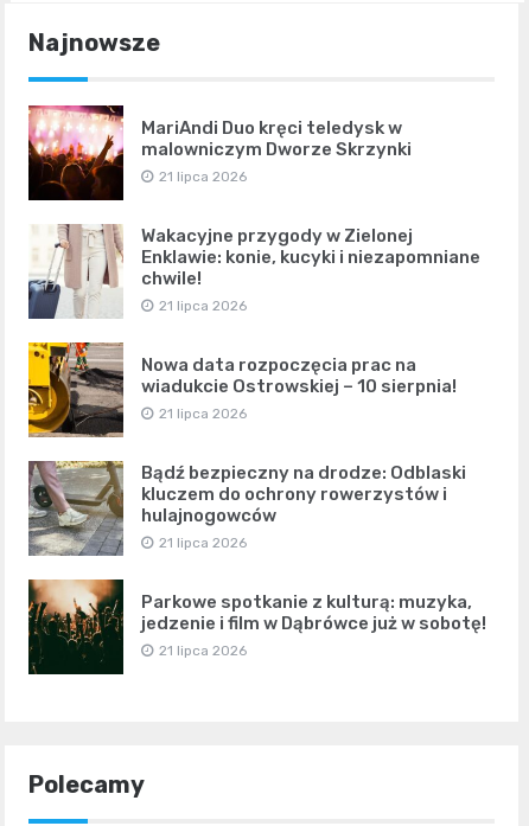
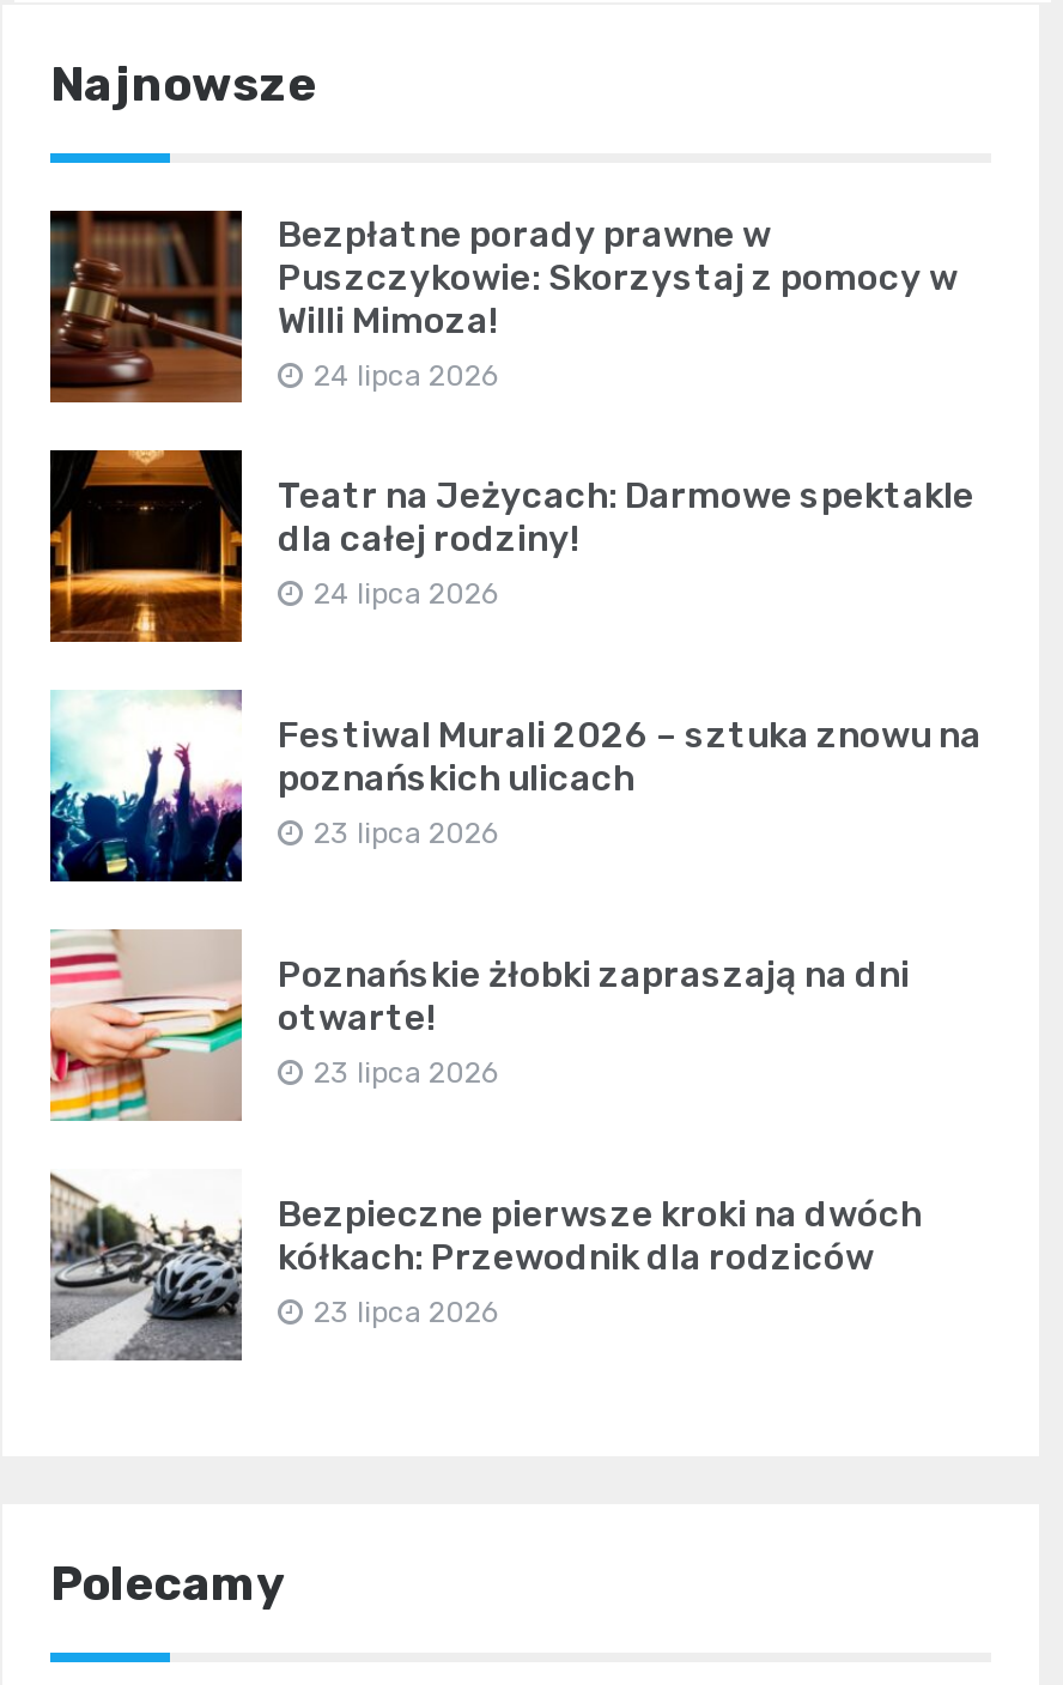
- [image]
- MariAndi Duo kręci teledysk w
- malowniczym Dworze Skrzynki
- 21 lipca 2026
+ [image]
+ Bezpłatne porady prawne w
+ Puszczykowie: Skorzystaj z pomocy w
+ Willi Mimoza!
+ 24 lipca 2026

- [image]
- Wakacyjne przygody w Zielonej
- Enklawie: konie, kucyki i niezapomniane
- chwile!
- 21 lipca 2026
+ [image]
+ Teatr na Jeżycach: Darmowe spektakle
+ dla całej rodziny!
+ 24 lipca 2026

- [image]
- Nowa data rozpoczęcia prac na
- wiadukcie Ostrowskiej – 10 sierpnia!
- 21 lipca 2026
+ [image]
+ Festiwal Murali 2026 – sztuka znowu na
+ poznańskich ulicach
+ 23 lipca 2026

- [image]
- Bądź bezpieczny na drodze: Odblaski
- kluczem do ochrony rowerzystów i
- hulajnogowców
- 21 lipca 2026
+ [image]
+ Poznańskie żłobki zapraszają na dni
+ otwarte!
+ 23 lipca 2026

- [image]
- Parkowe spotkanie z kulturą: muzyka,
- jedzenie i film w Dąbrówce już w sobotę!
- 21 lipca 2026
+ [image]
+ Bezpieczne pierwsze kroki na dwóch
+ kółkach: Przewodnik dla rodziców
+ 23 lipca 2026
